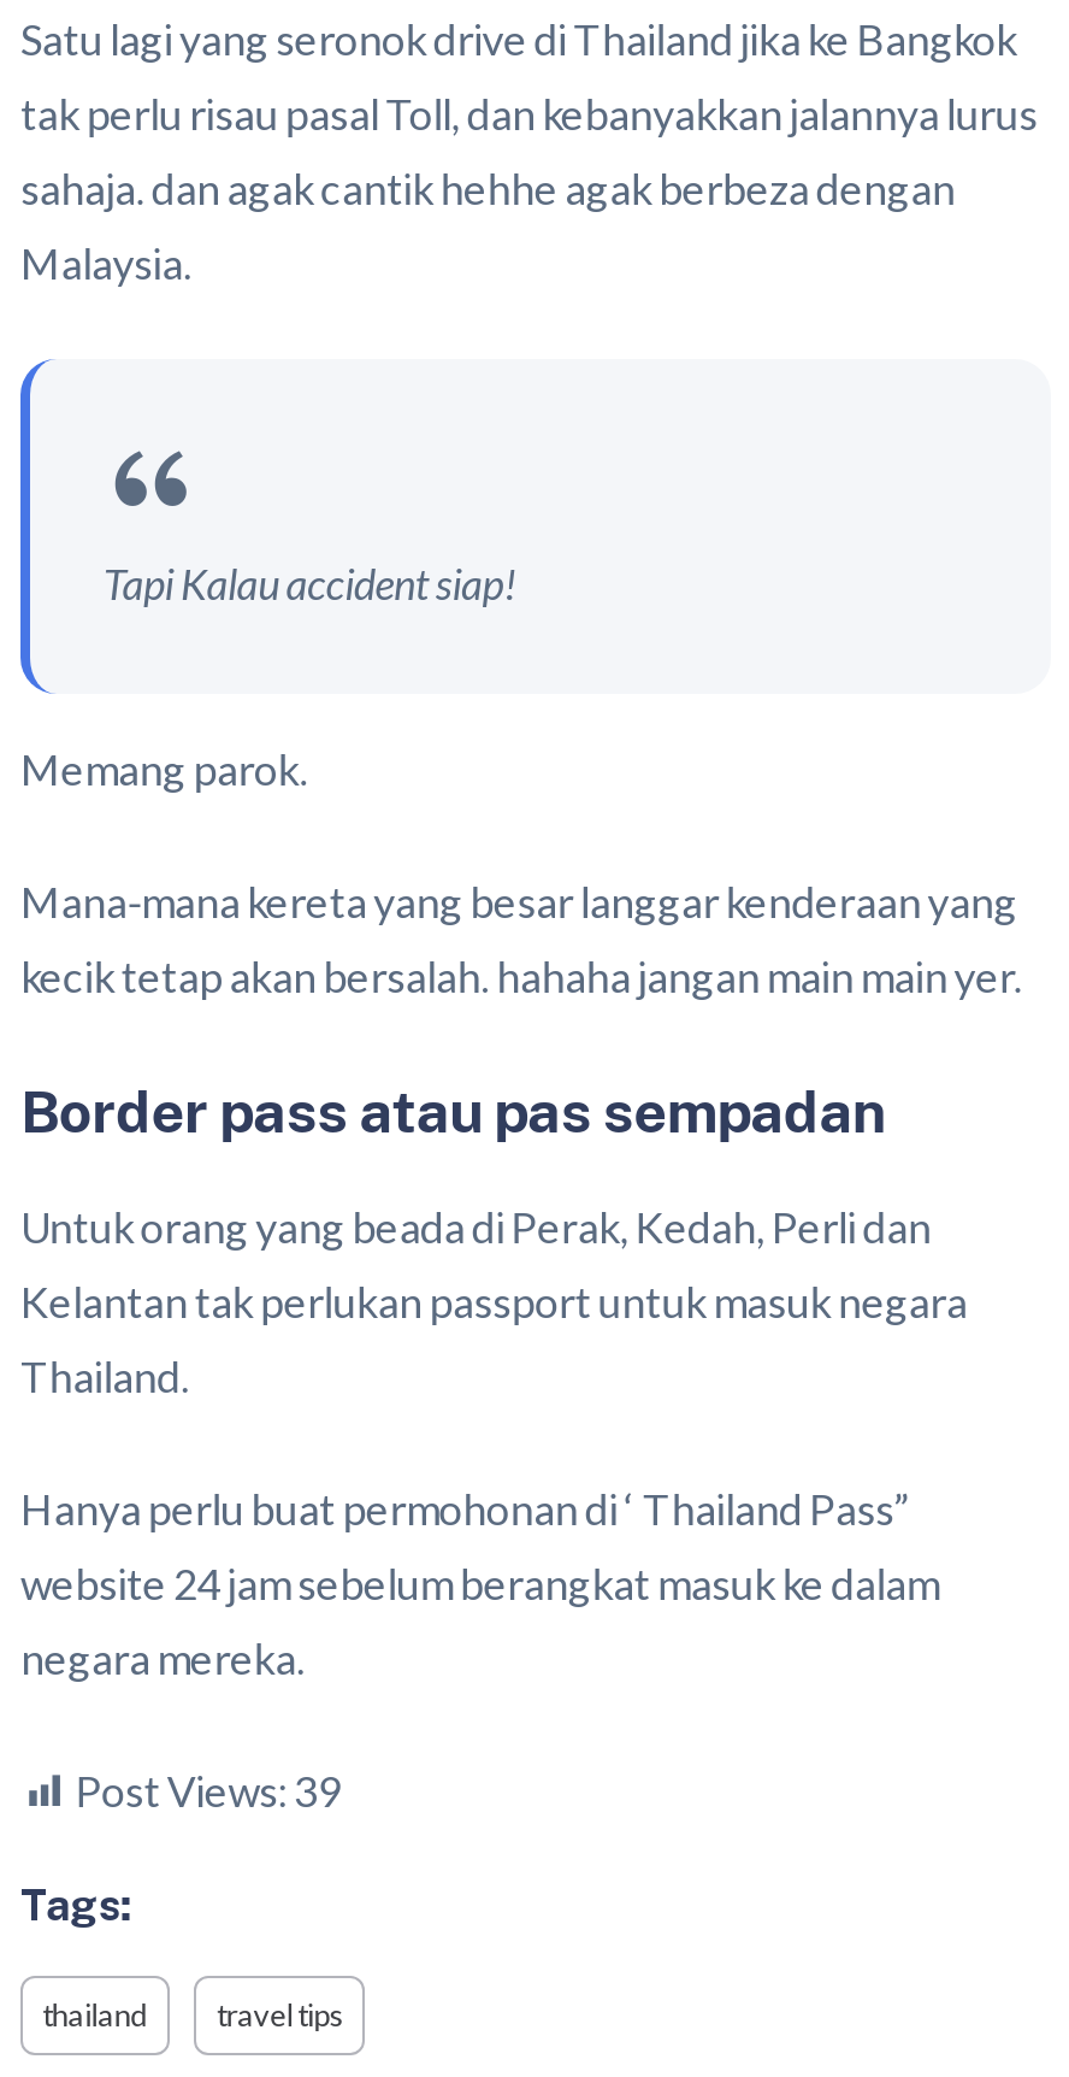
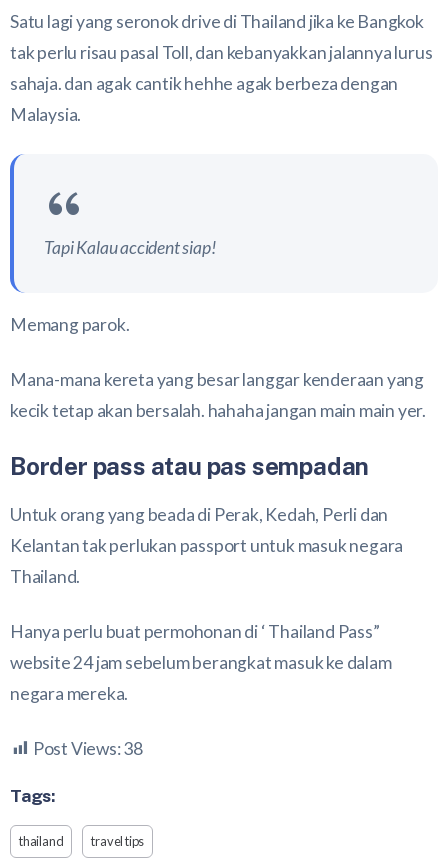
- Post Views: 39
+ Post Views: 38
